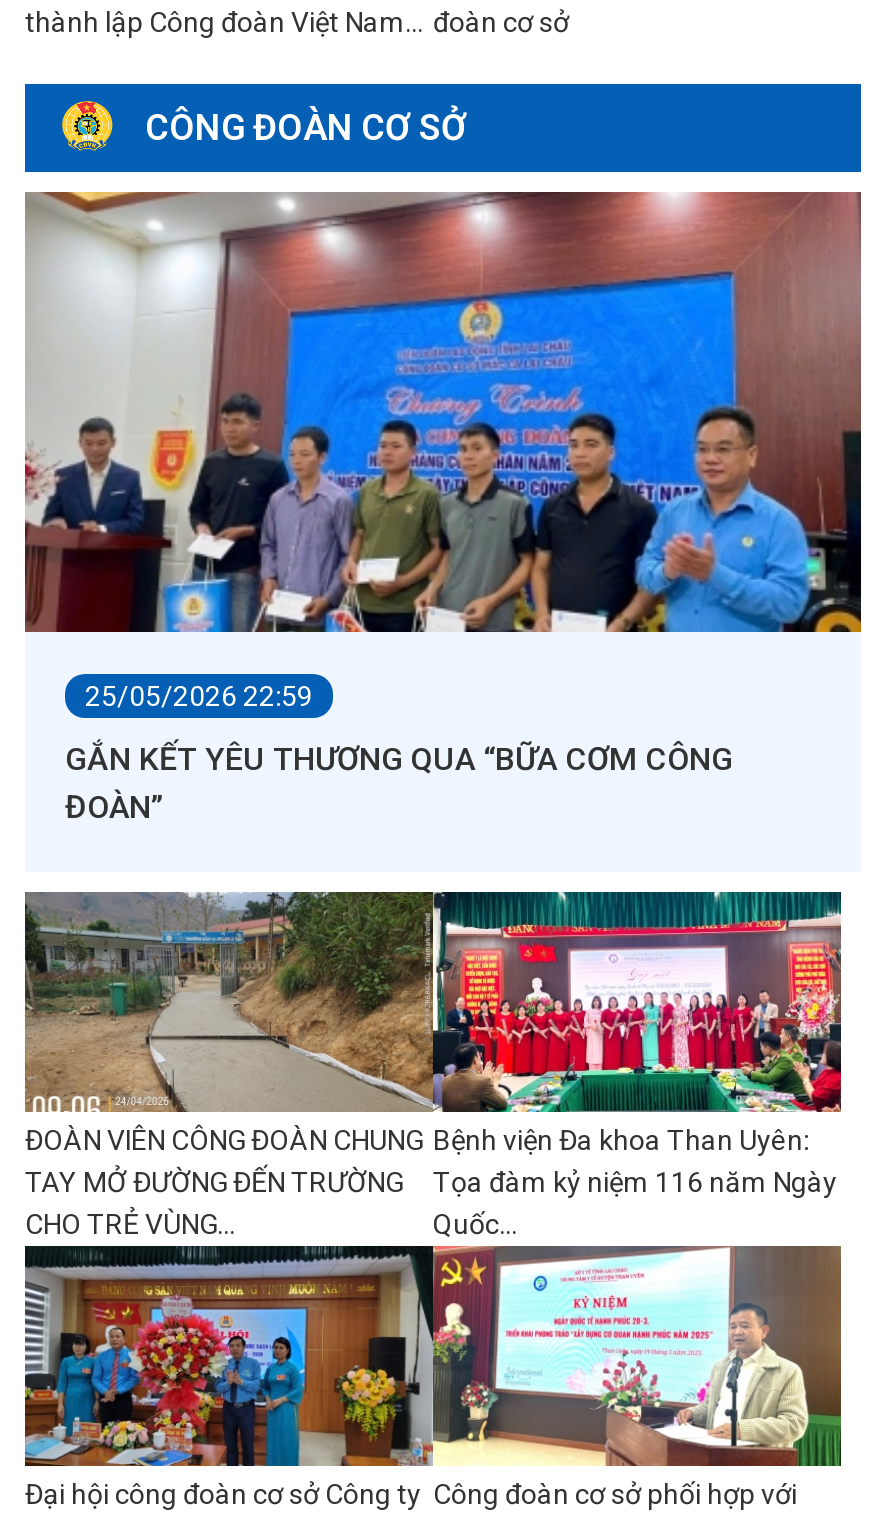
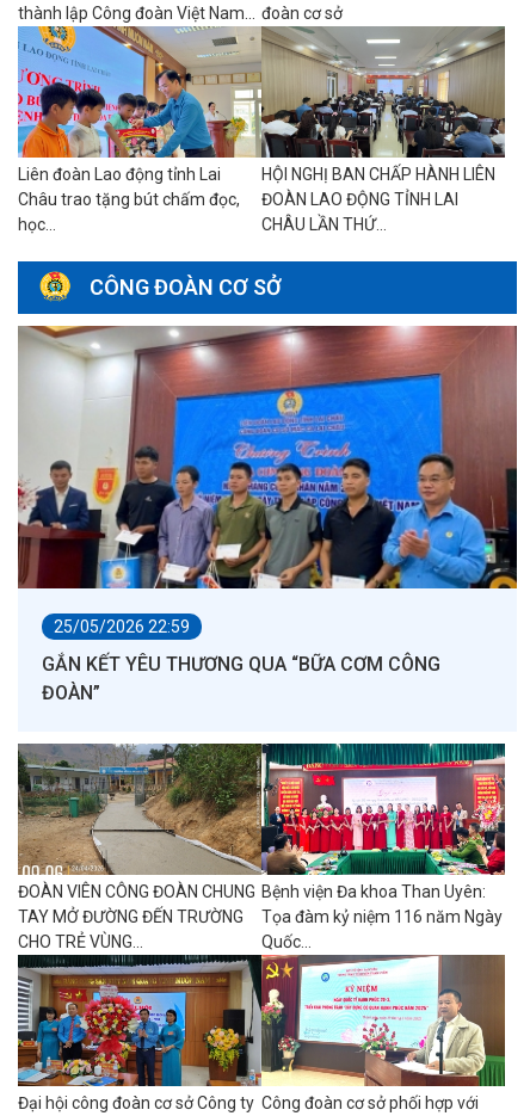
+ [image]
+ Liên đoàn Lao động tỉnh Lai
+ Châu trao tặng bút chấm đọc,
+ học...

+ HỘI NGHỊ BAN CHẤP HÀNH LIÊN
+ ĐOÀN LAO ĐỘNG TỈNH LAI
+ CHÂU LẦN THỨ...
